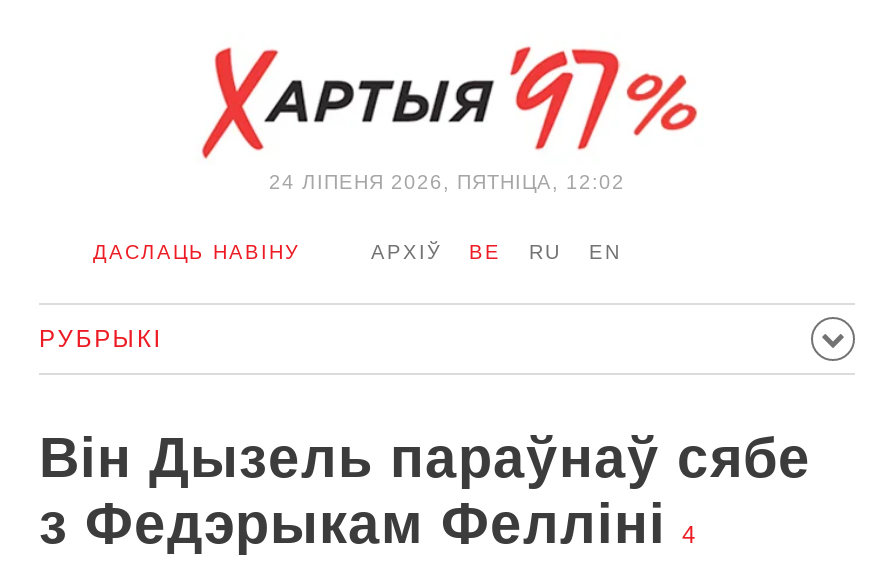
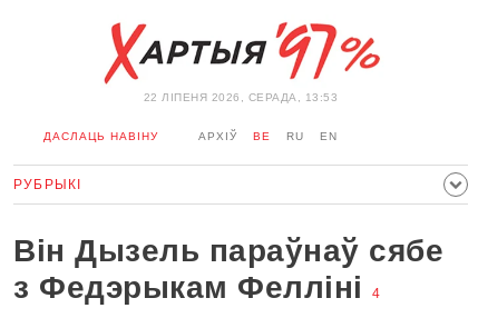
- 24 ЛIПЕНЯ 2026, ПЯТНІЦА, 12:02
+ 22 ЛIПЕНЯ 2026, СЕРАДА, 13:53
